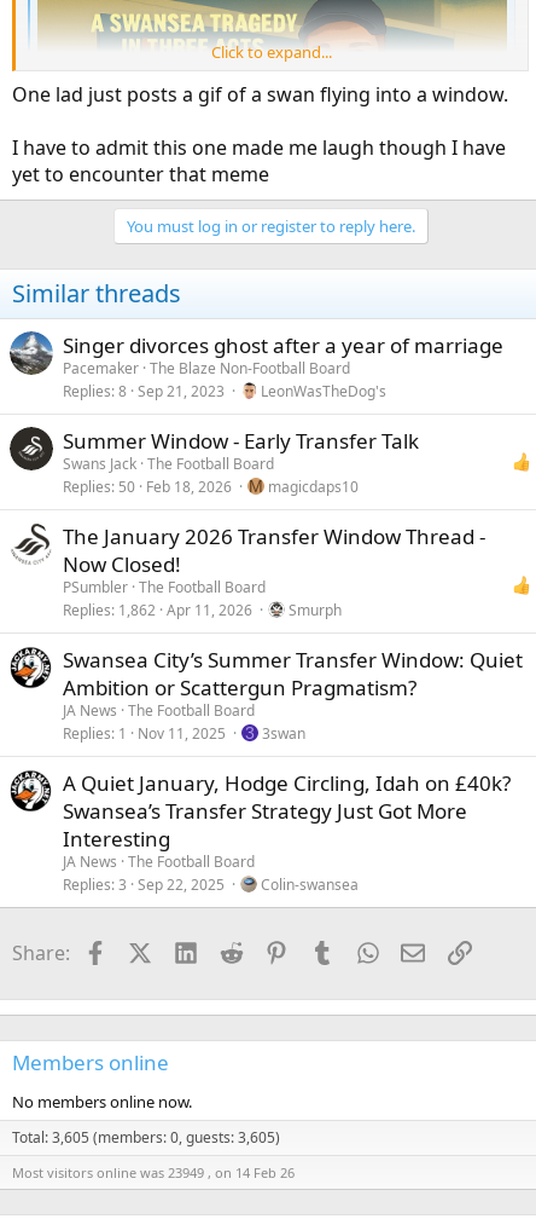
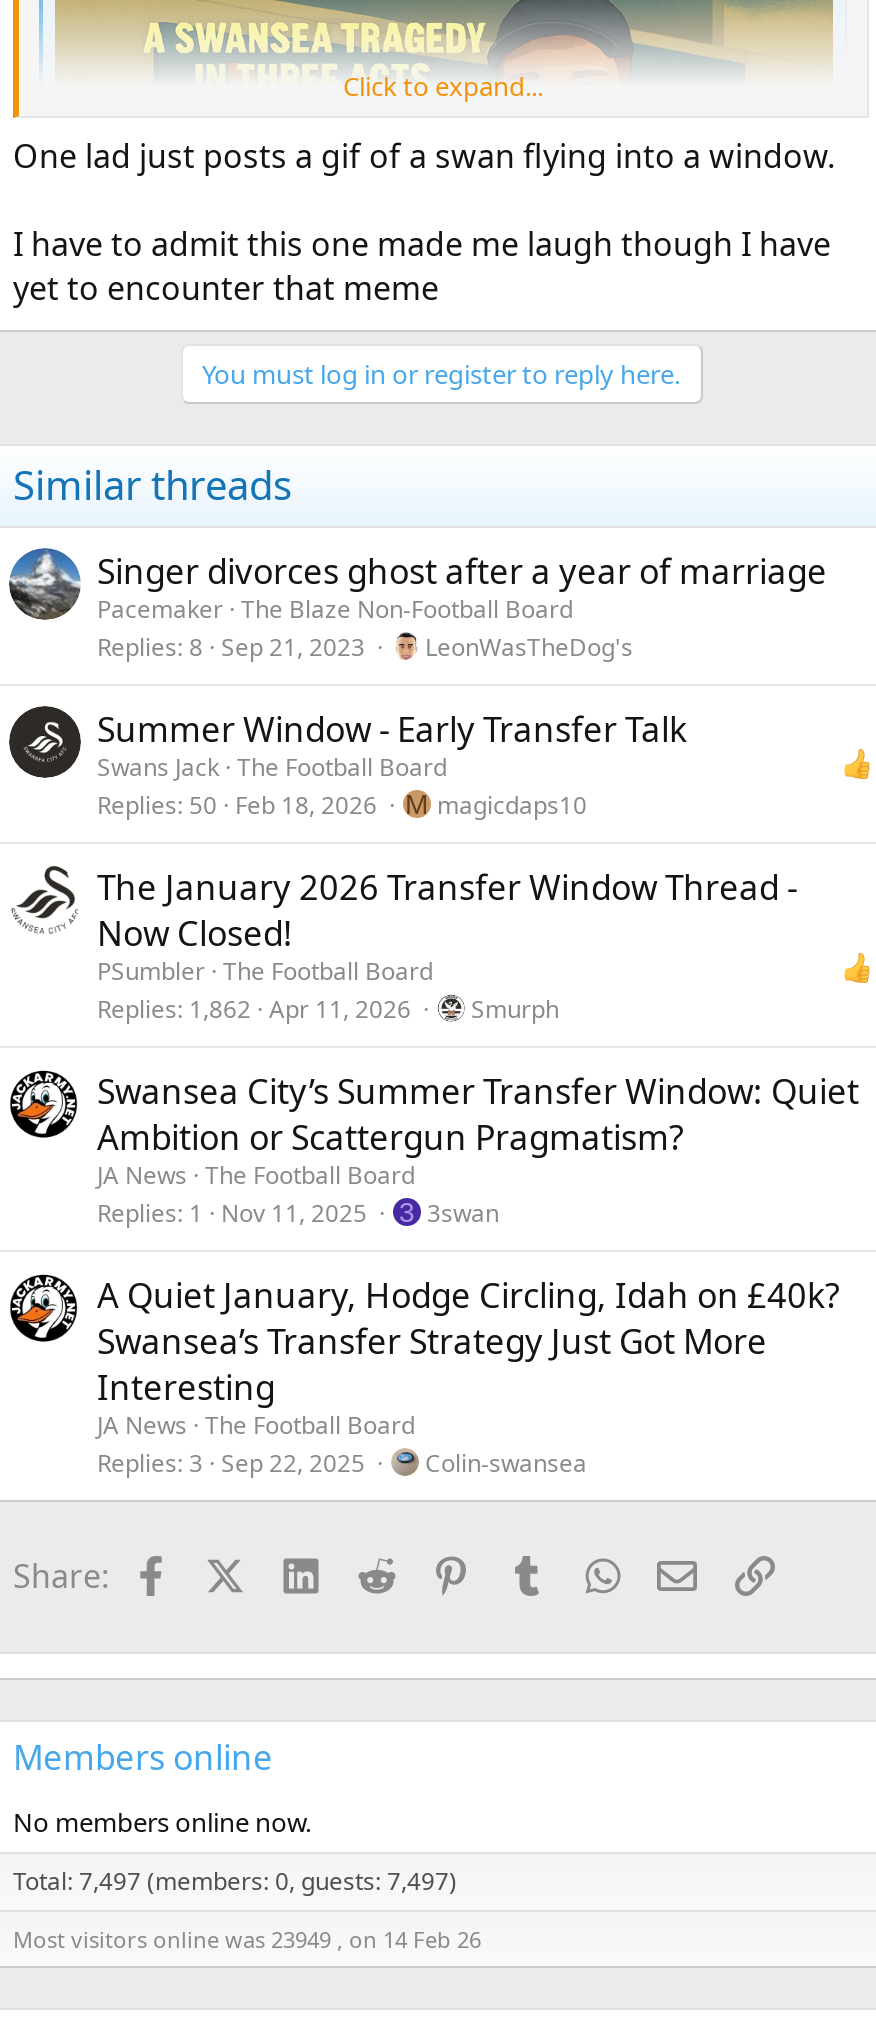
- Total: 3,605 (members: 0, guests: 3,605)
+ Total: 7,497 (members: 0, guests: 7,497)
